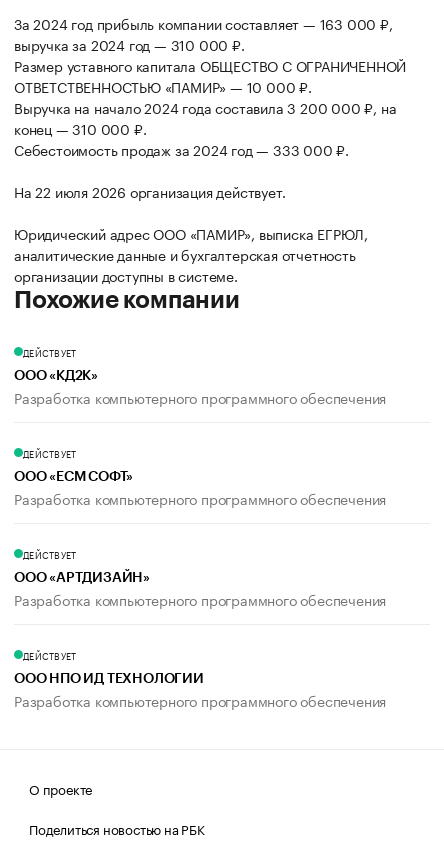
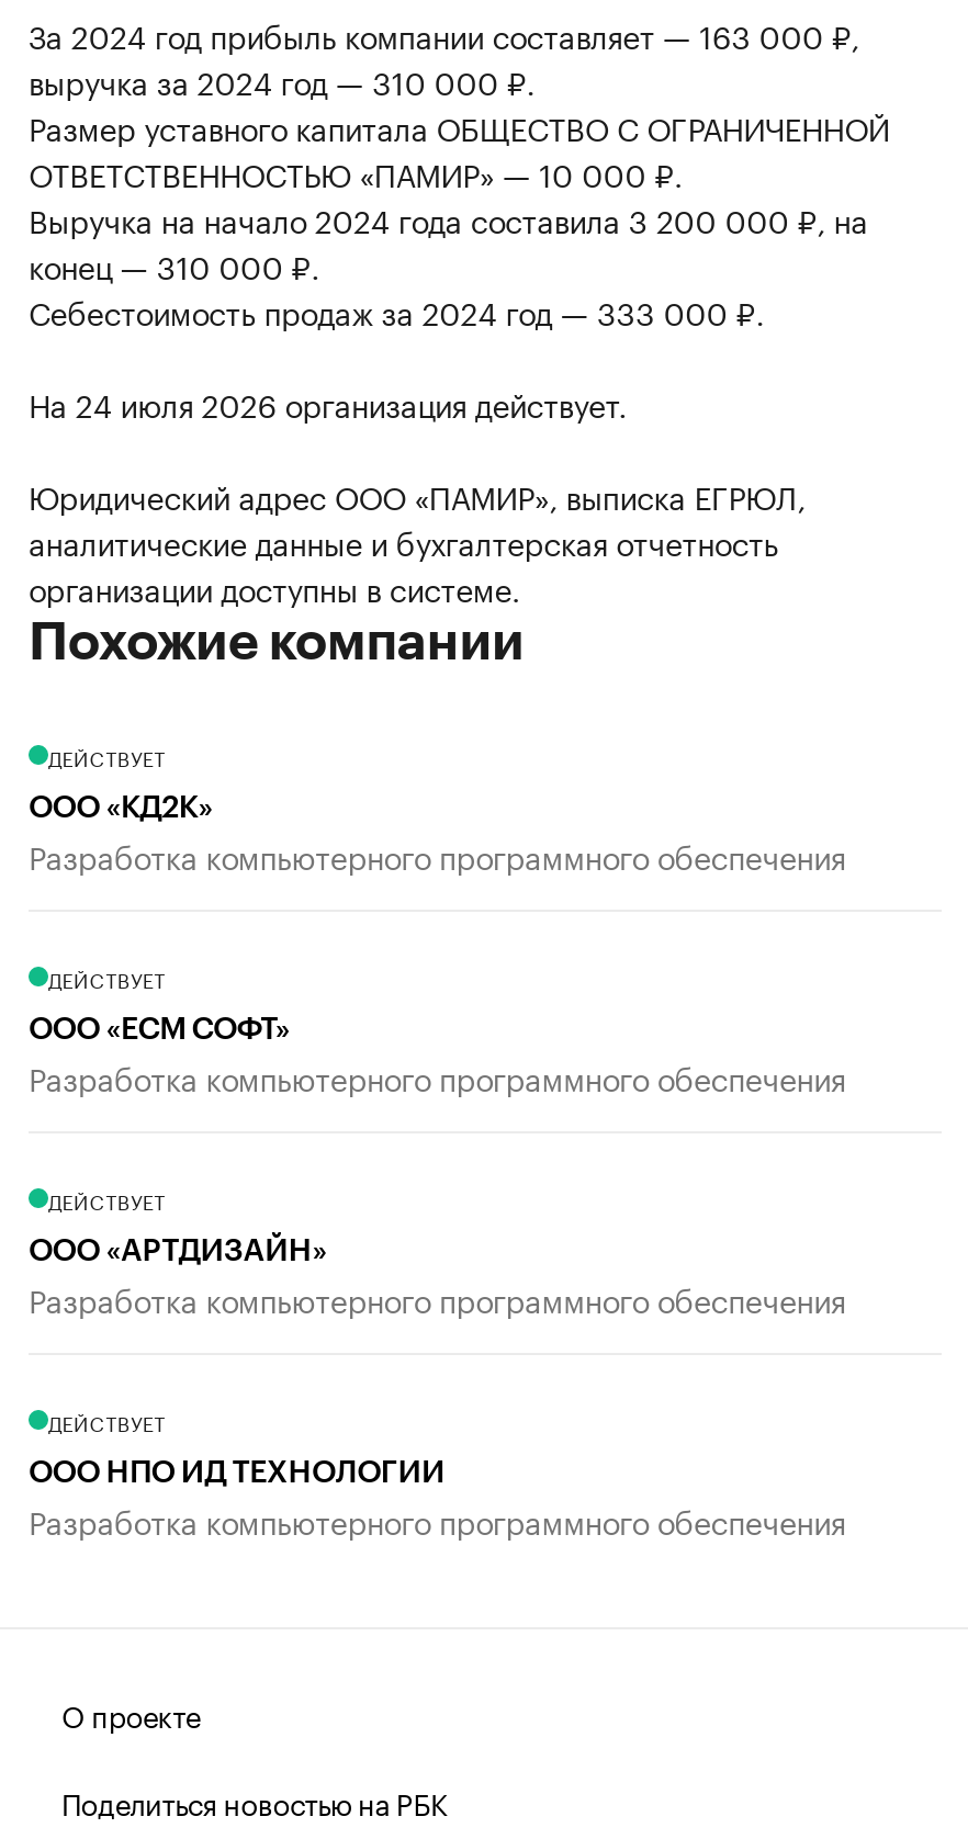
- На 22 июля 2026 организация действует.
+ На 24 июля 2026 организация действует.
